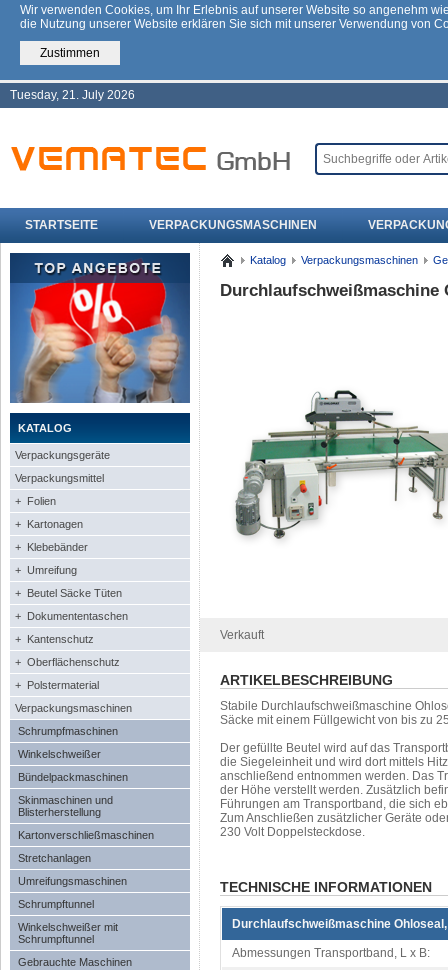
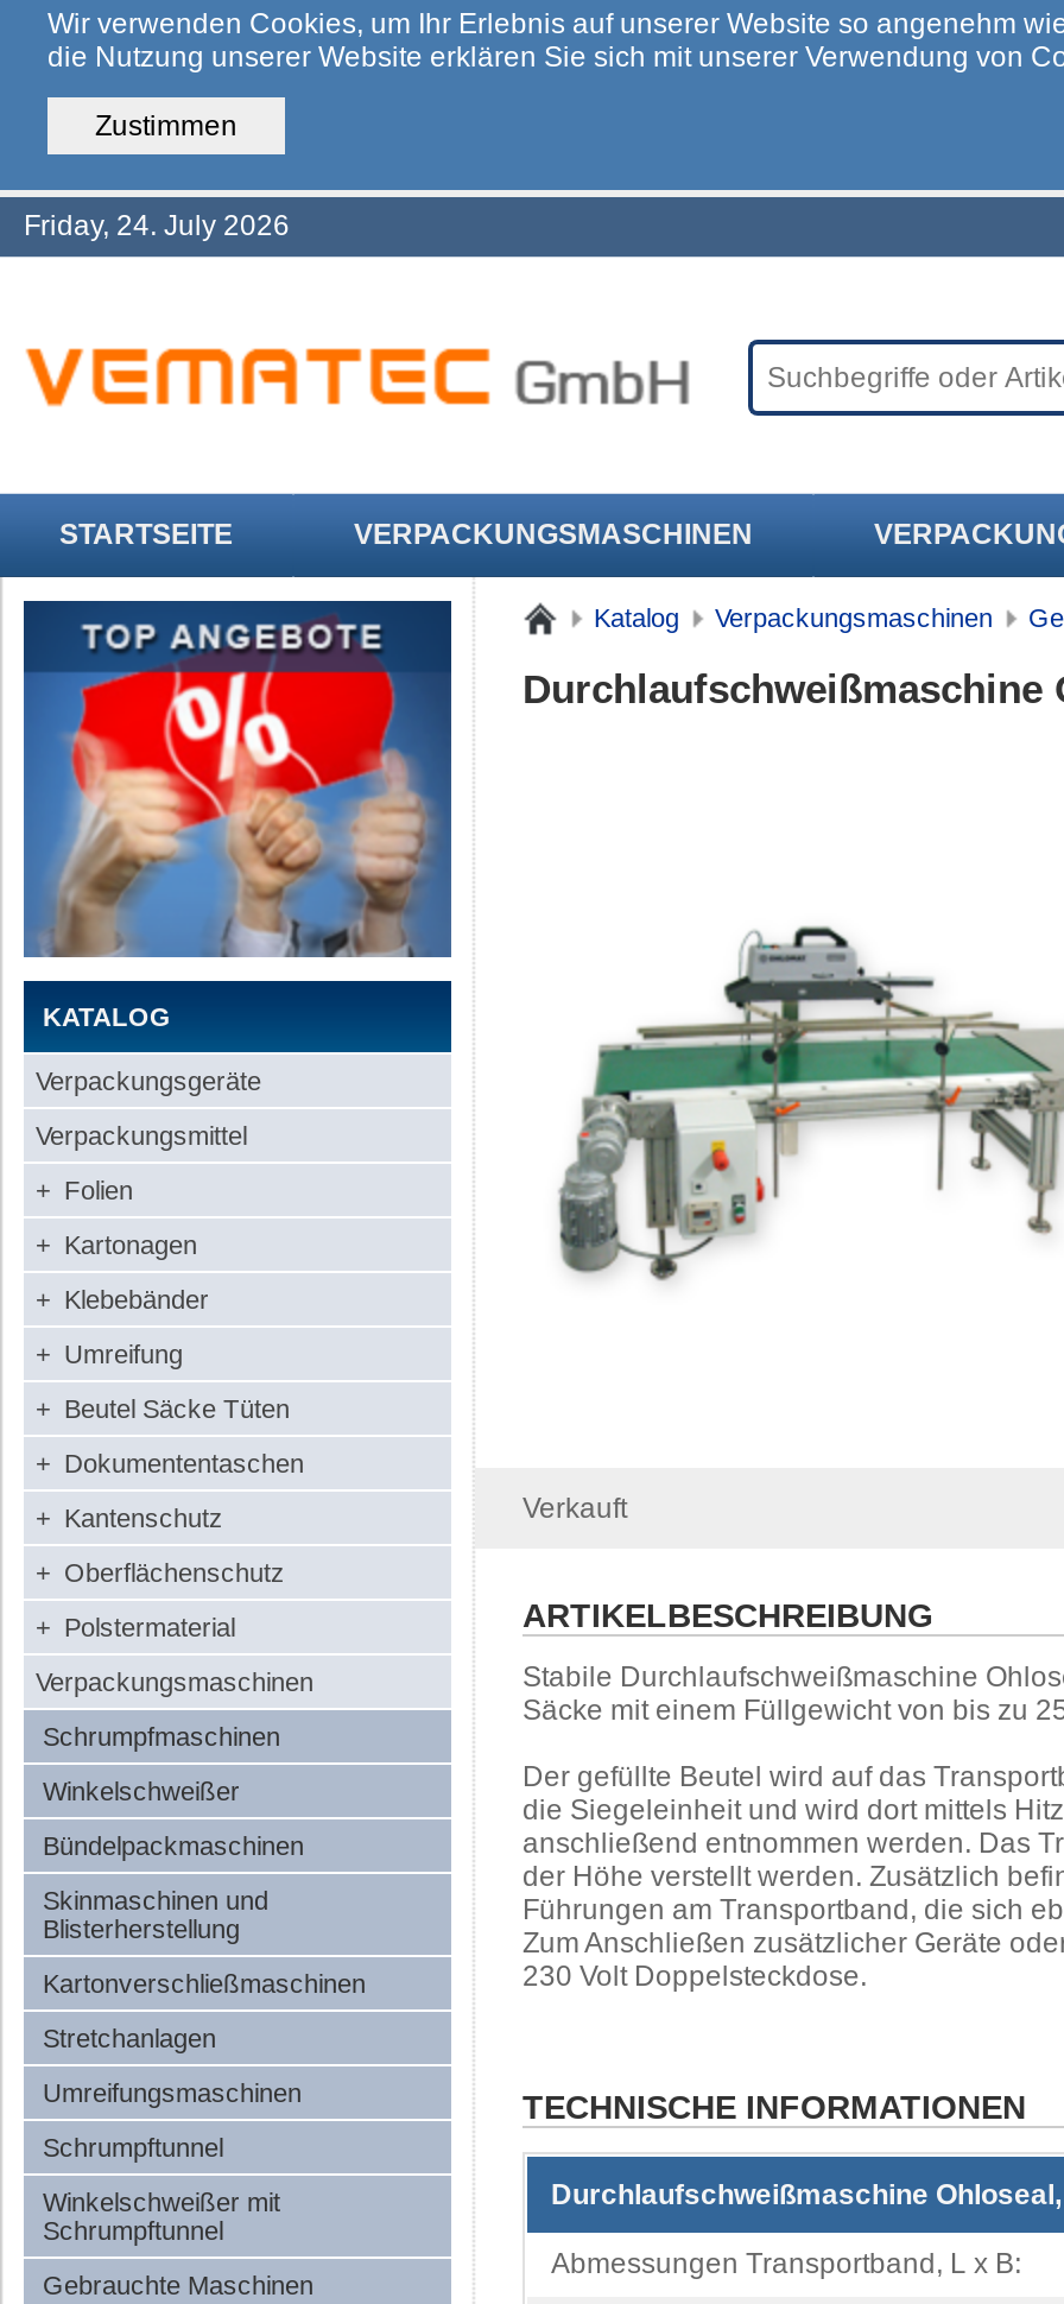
- Tuesday, 21. July 2026
+ Friday, 24. July 2026
